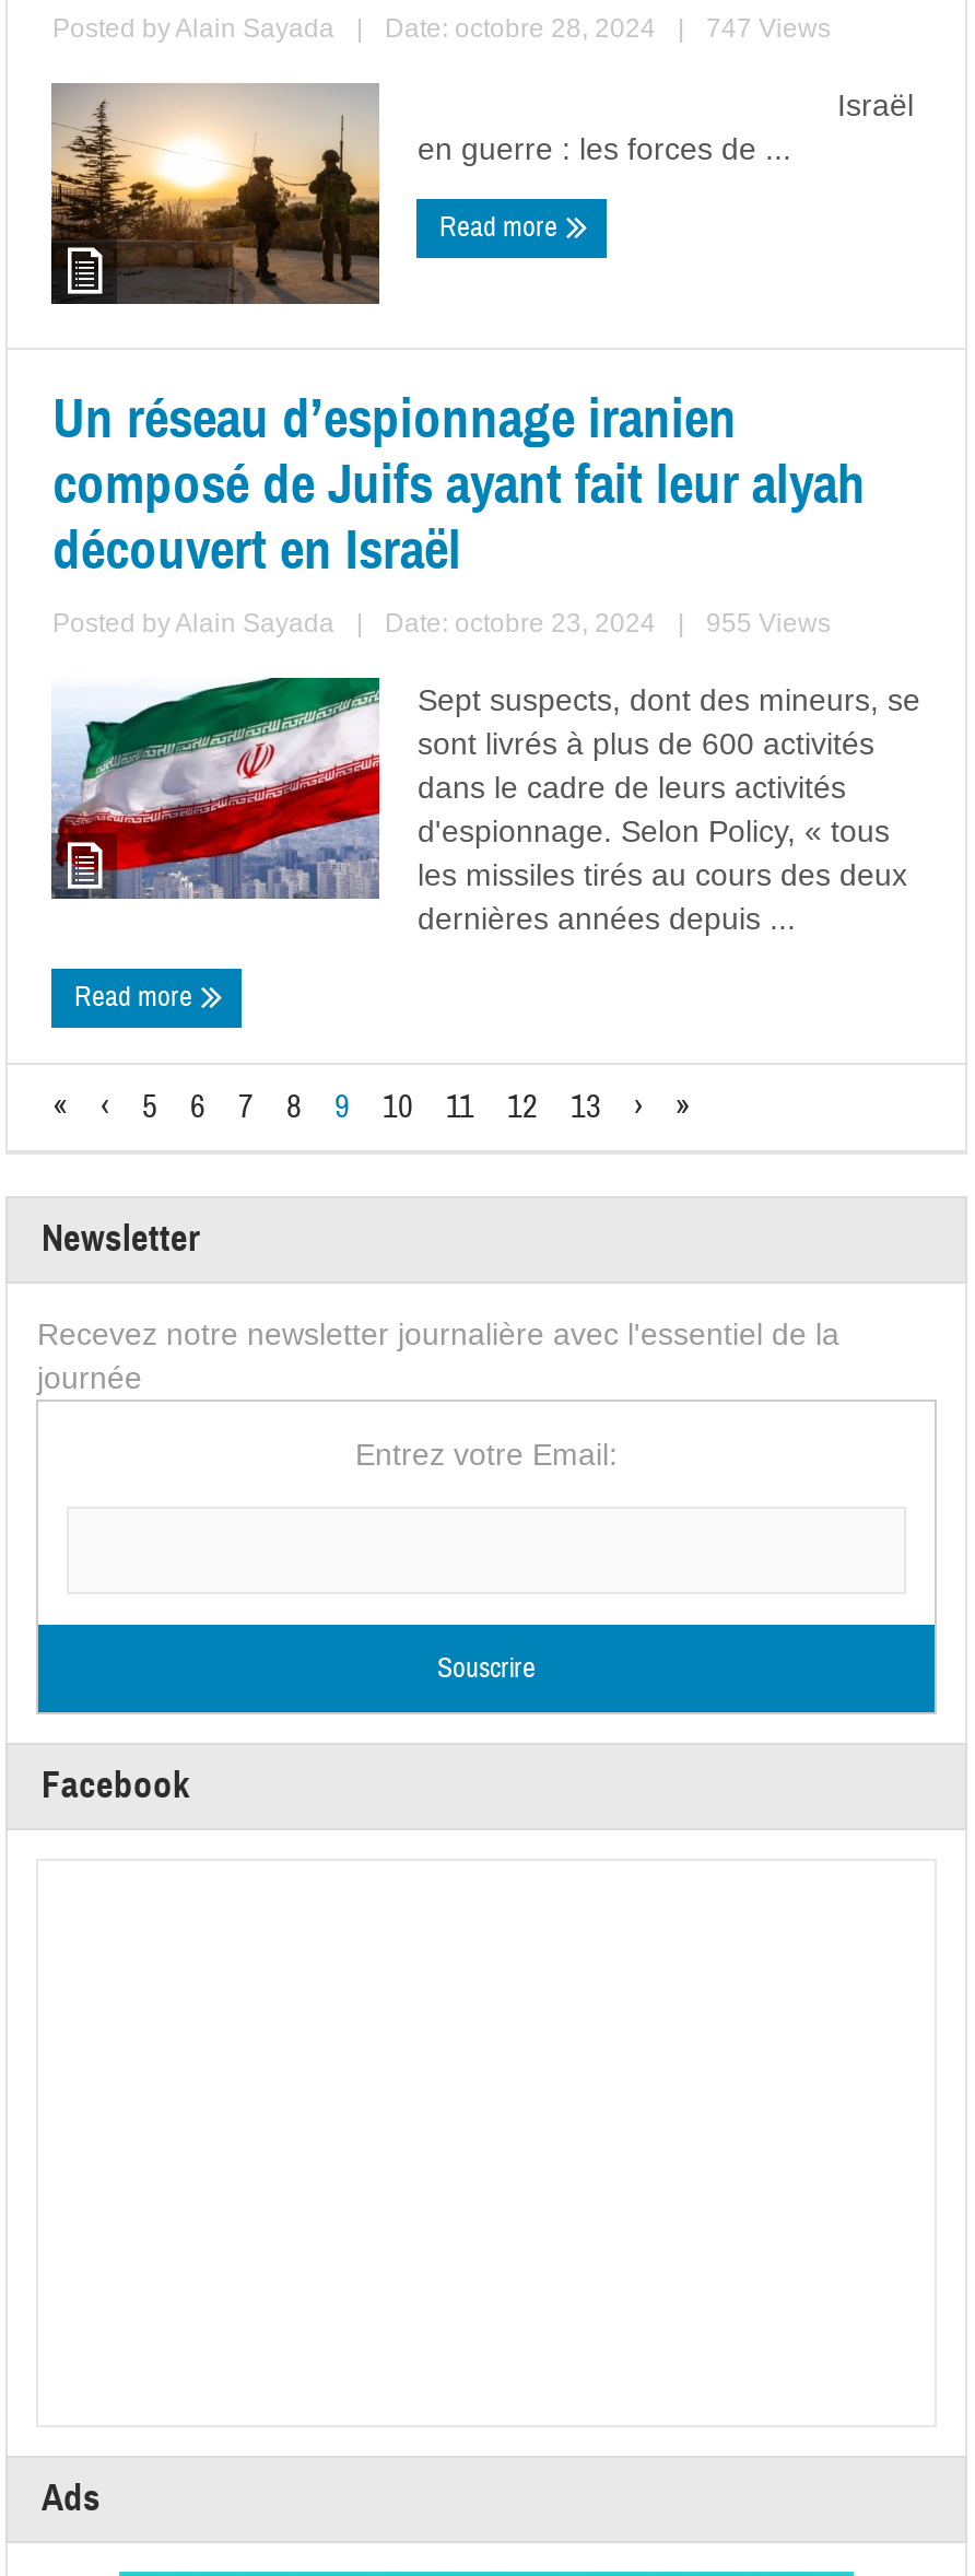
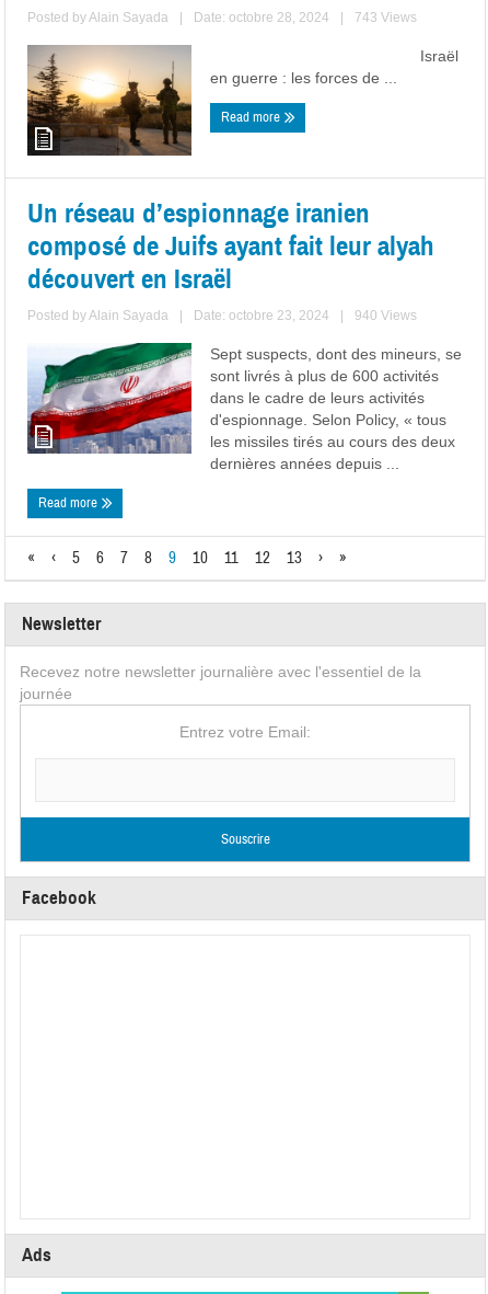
- 747 Views
+ 743 Views

- 955 Views
+ 940 Views
